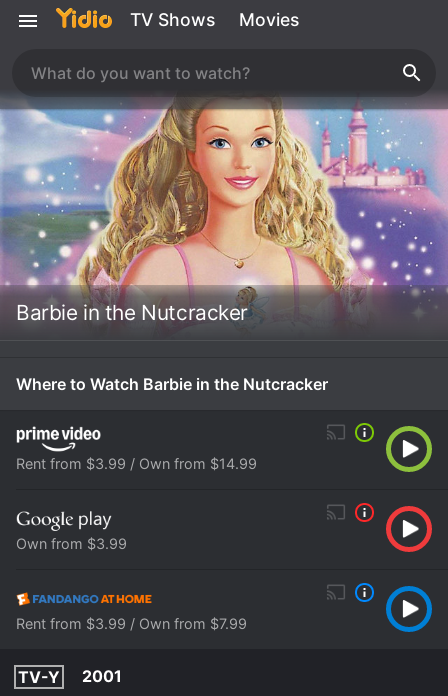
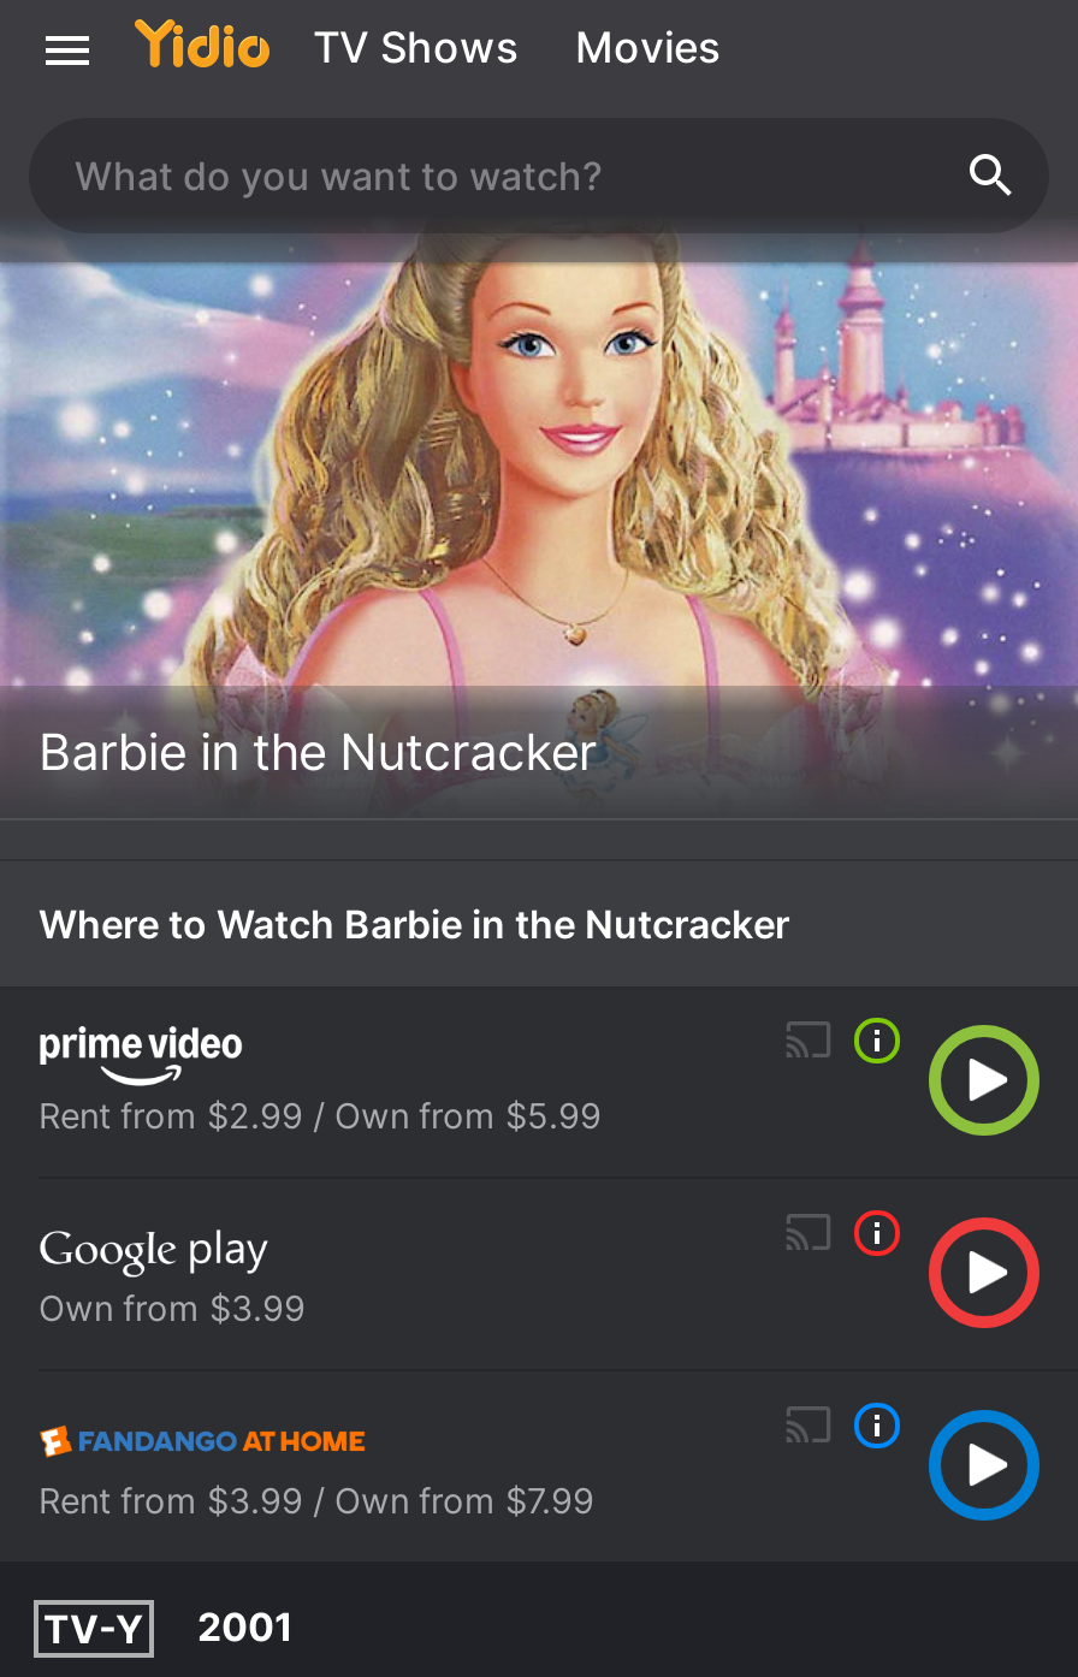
- Rent from $3.99 / Own from $14.99
+ Rent from $2.99 / Own from $5.99
